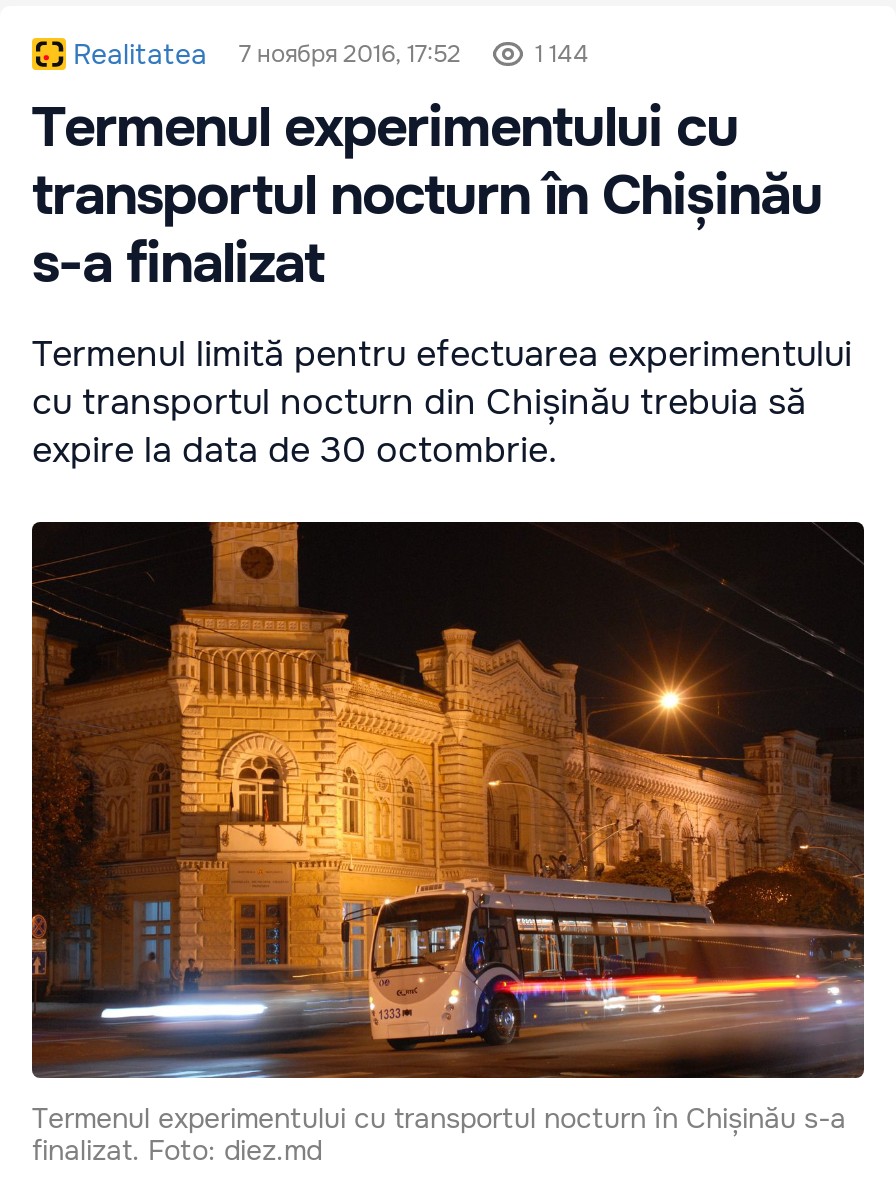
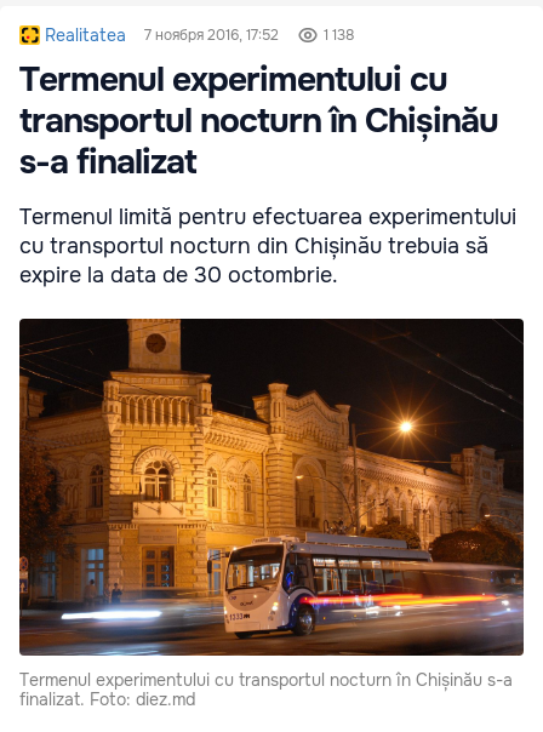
- 1 144
+ 1 138
